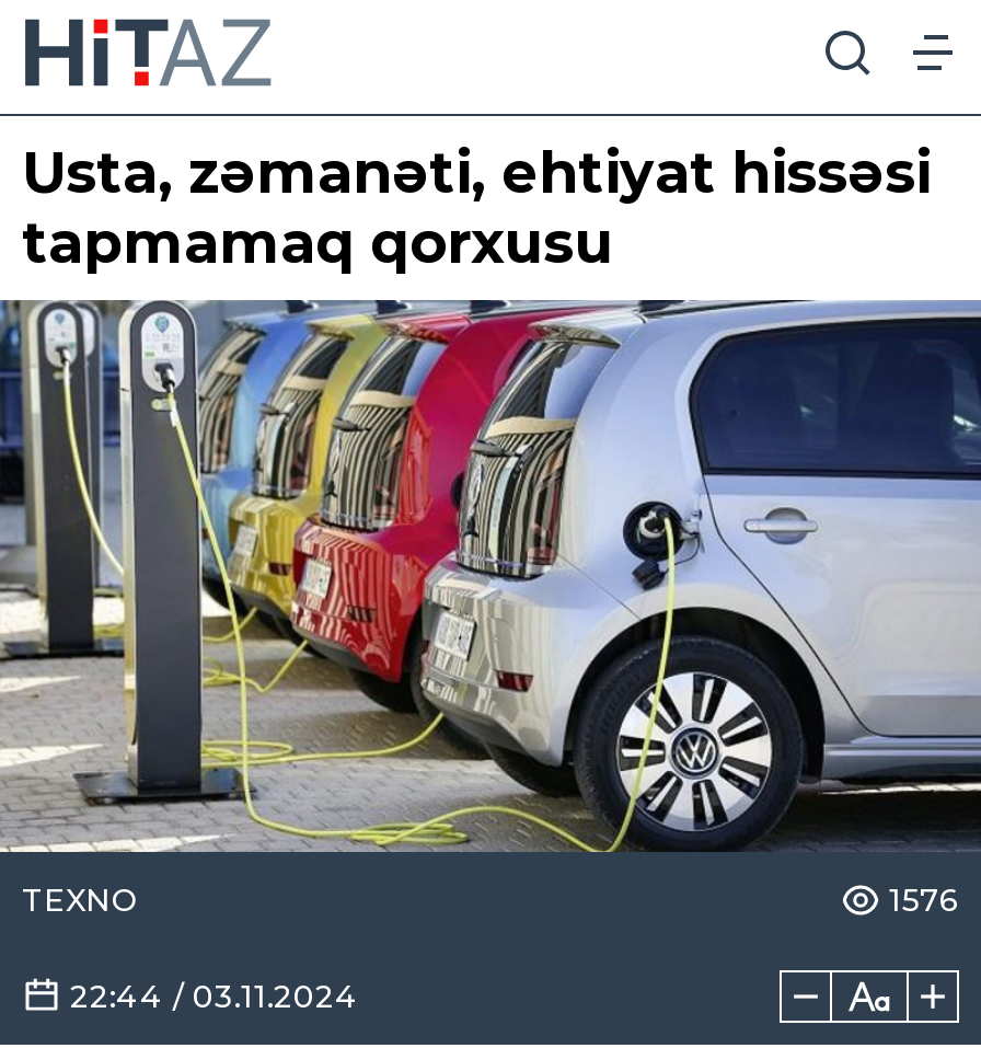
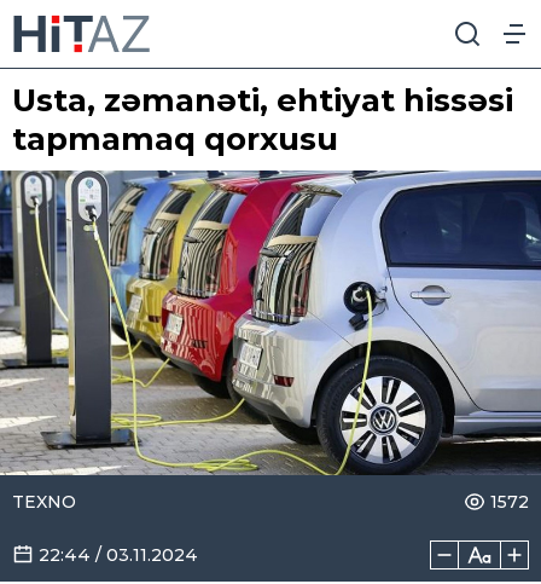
- 1576
+ 1572
